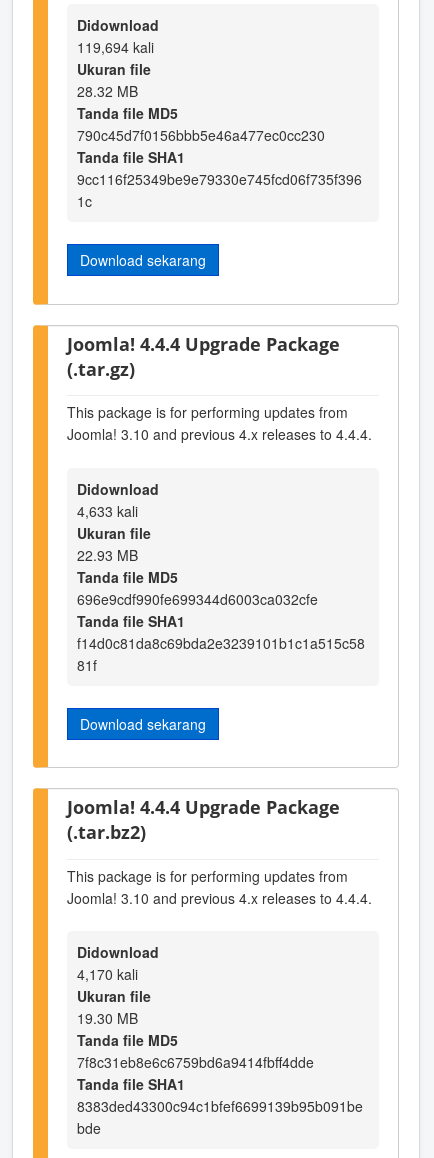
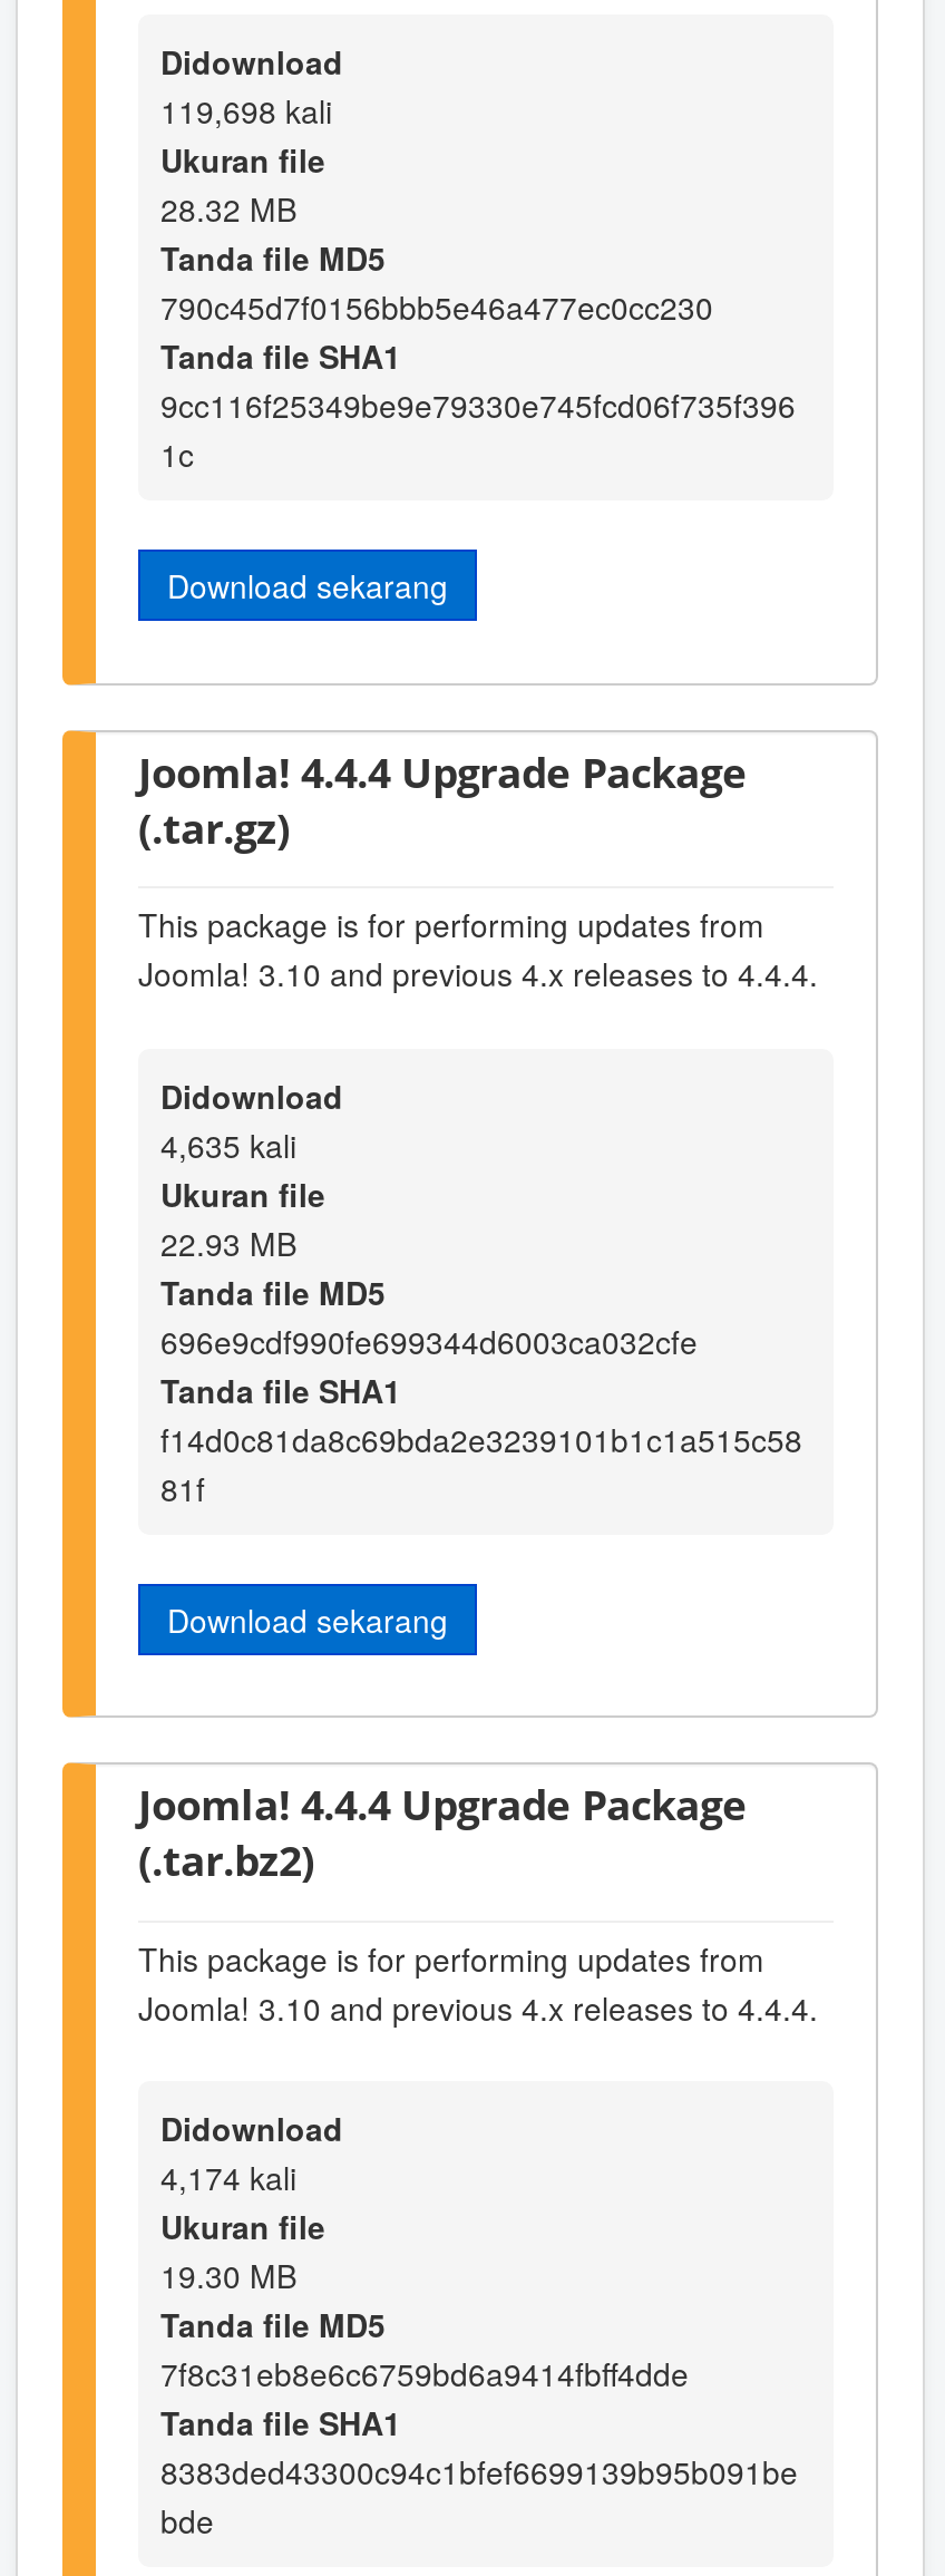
- 119,694 kali
+ 119,698 kali

- 4,633 kali
+ 4,635 kali

- 4,170 kali
+ 4,174 kali
